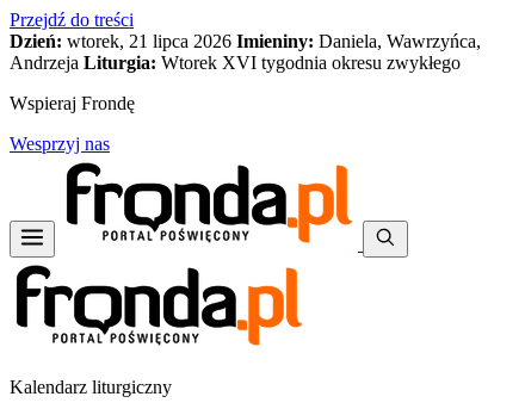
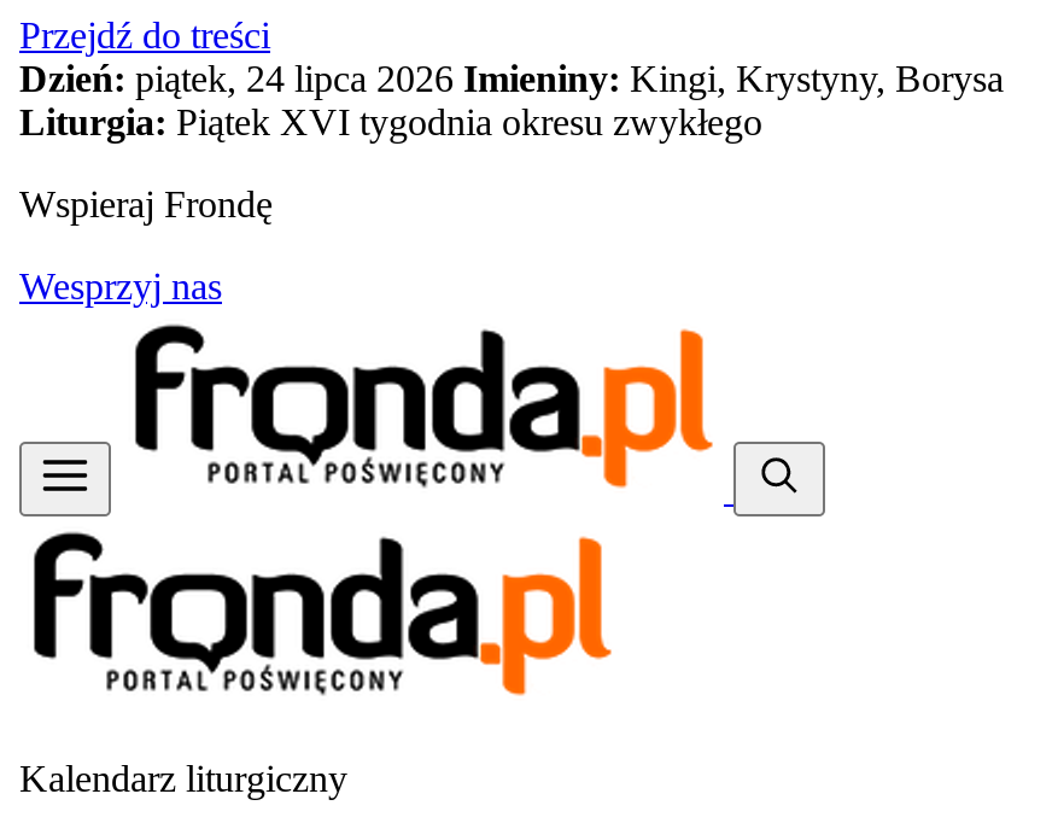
- Dzień: wtorek, 21 lipca 2026 Imieniny: Daniela, Wawrzyńca,
- Andrzeja Liturgia: Wtorek XVI tygodnia okresu zwykłego
+ Dzień: piątek, 24 lipca 2026 Imieniny: Kingi, Krystyny, Borysa
+ Liturgia: Piątek XVI tygodnia okresu zwykłego
